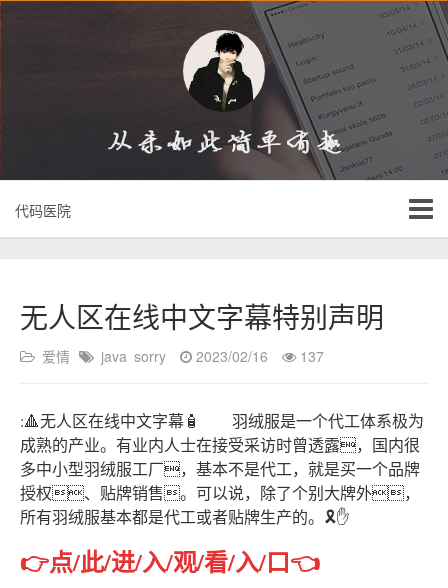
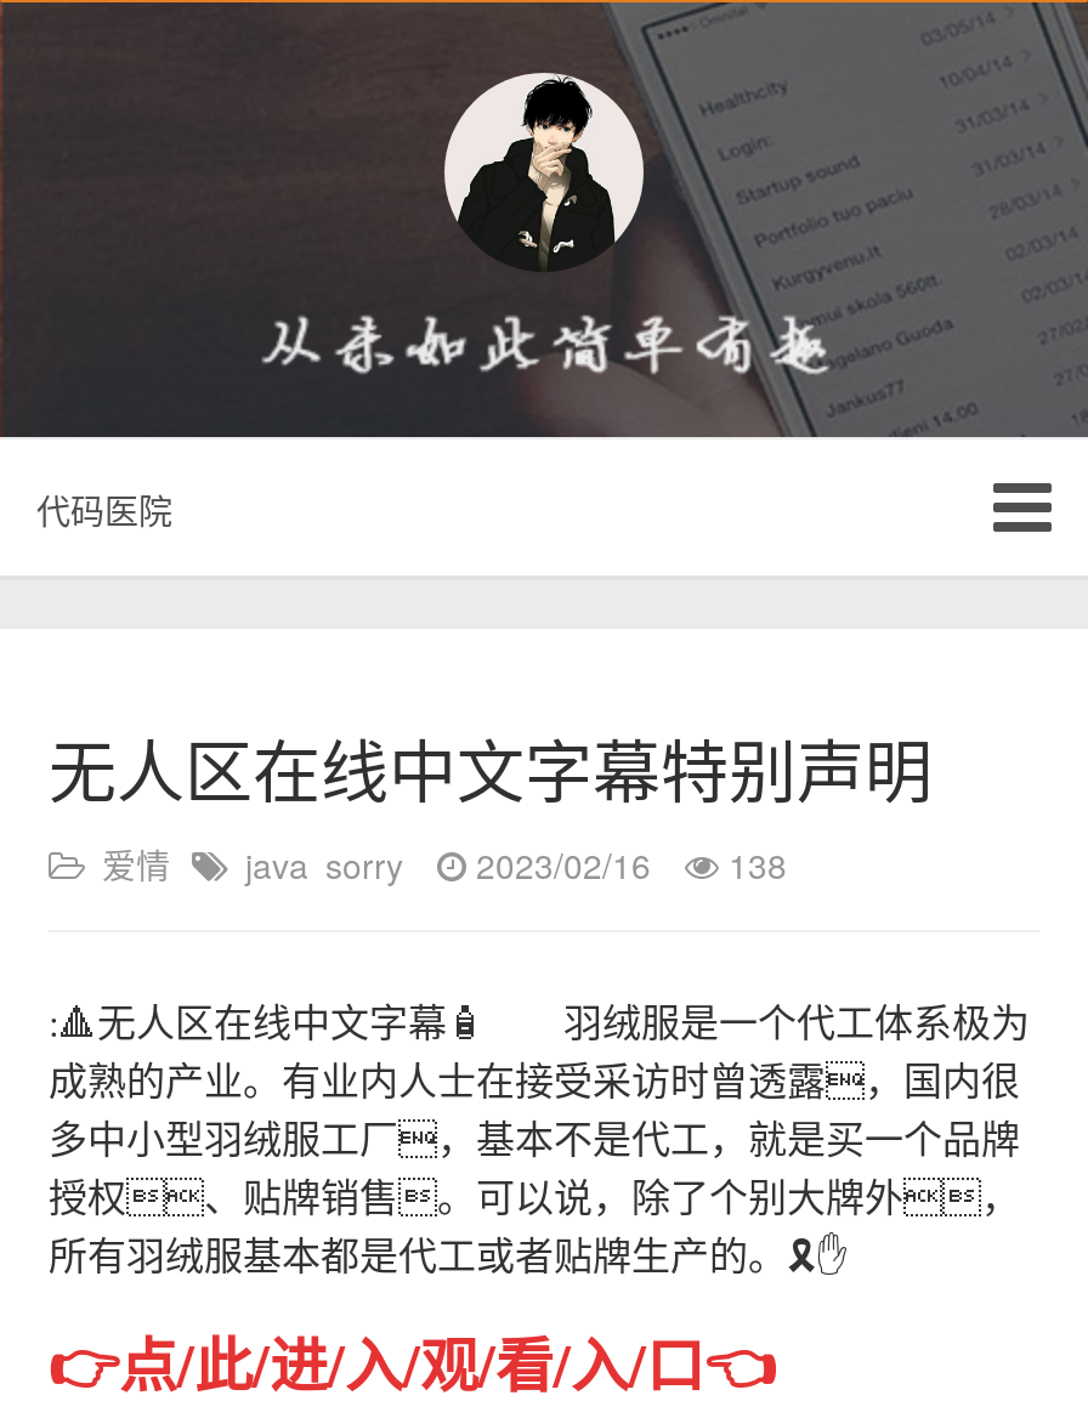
- 爱情 java sorry 2023/02/16 137
+ 爱情 java sorry 2023/02/16 138
